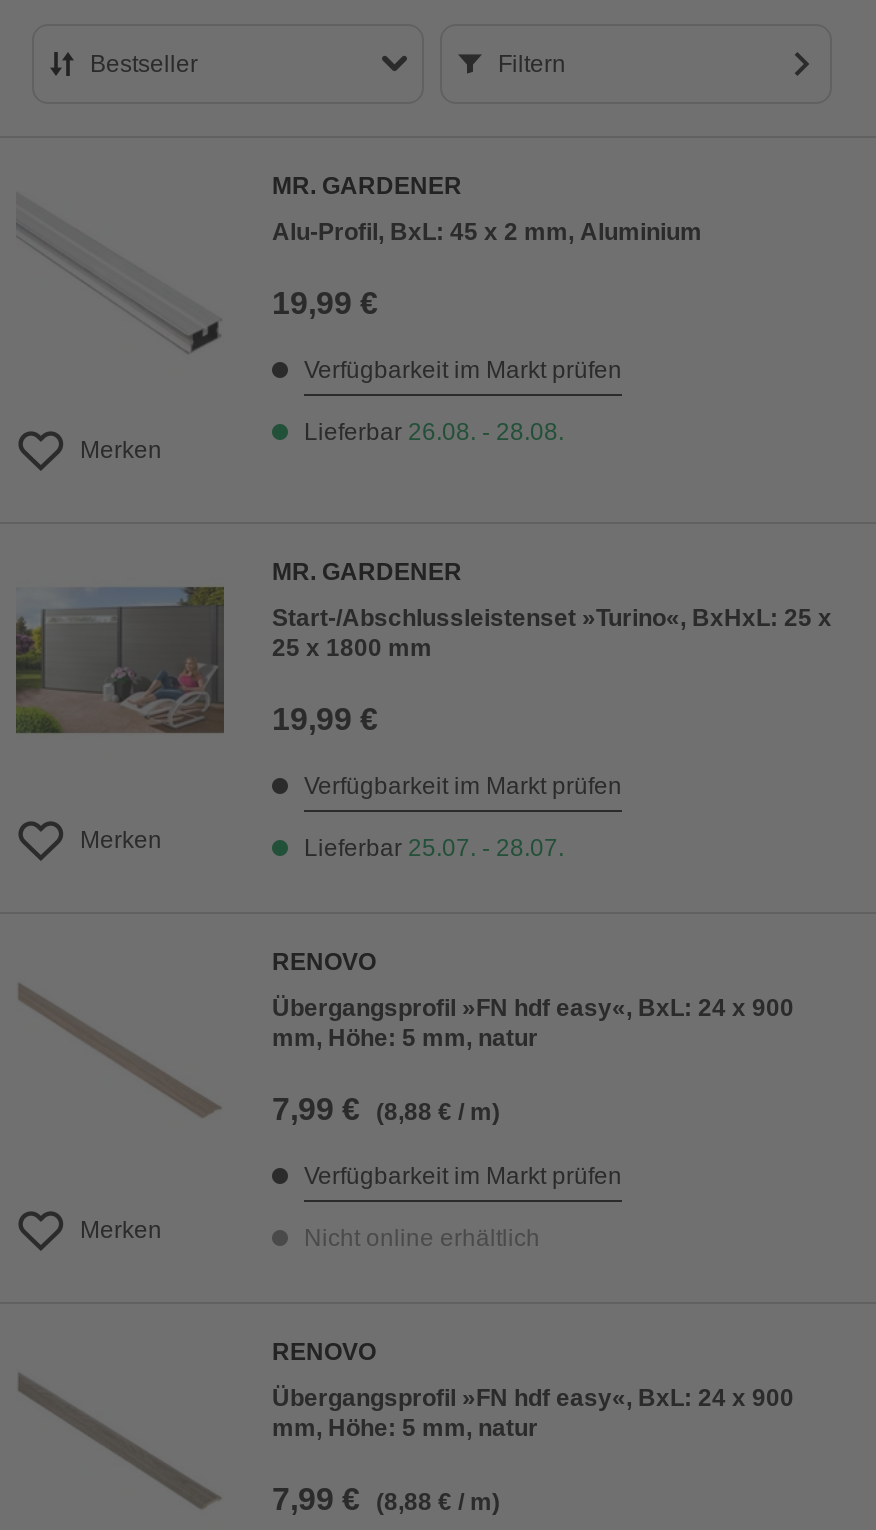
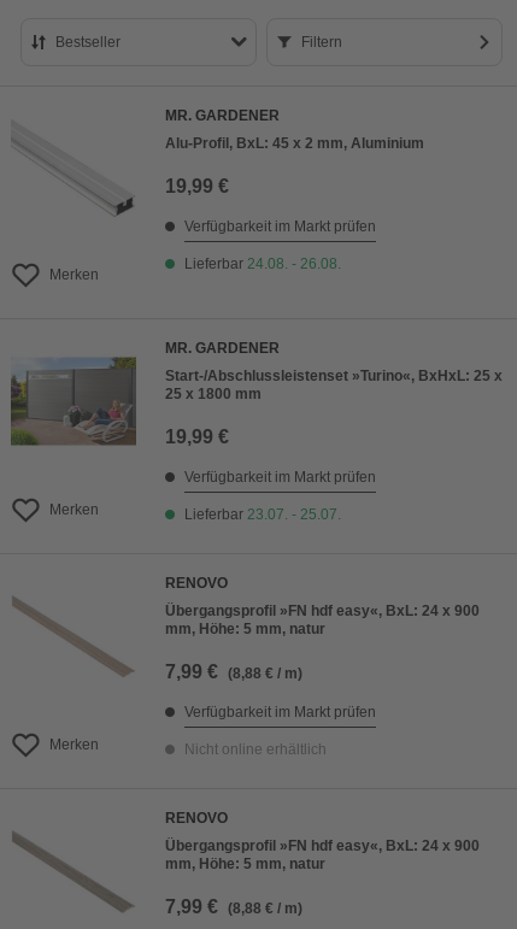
- Lieferbar 26.08. - 28.08.
+ Lieferbar 24.08. - 26.08.

- Lieferbar 25.07. - 28.07.
+ Lieferbar 23.07. - 25.07.
